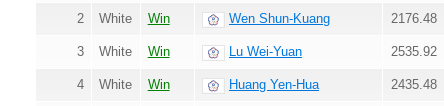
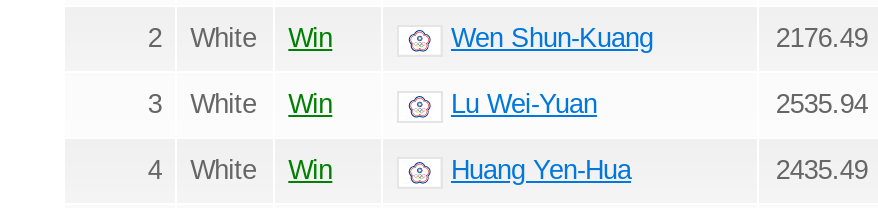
- 2176.48
+ 2176.49

- 2535.92
+ 2535.94

- 2435.48
+ 2435.49
